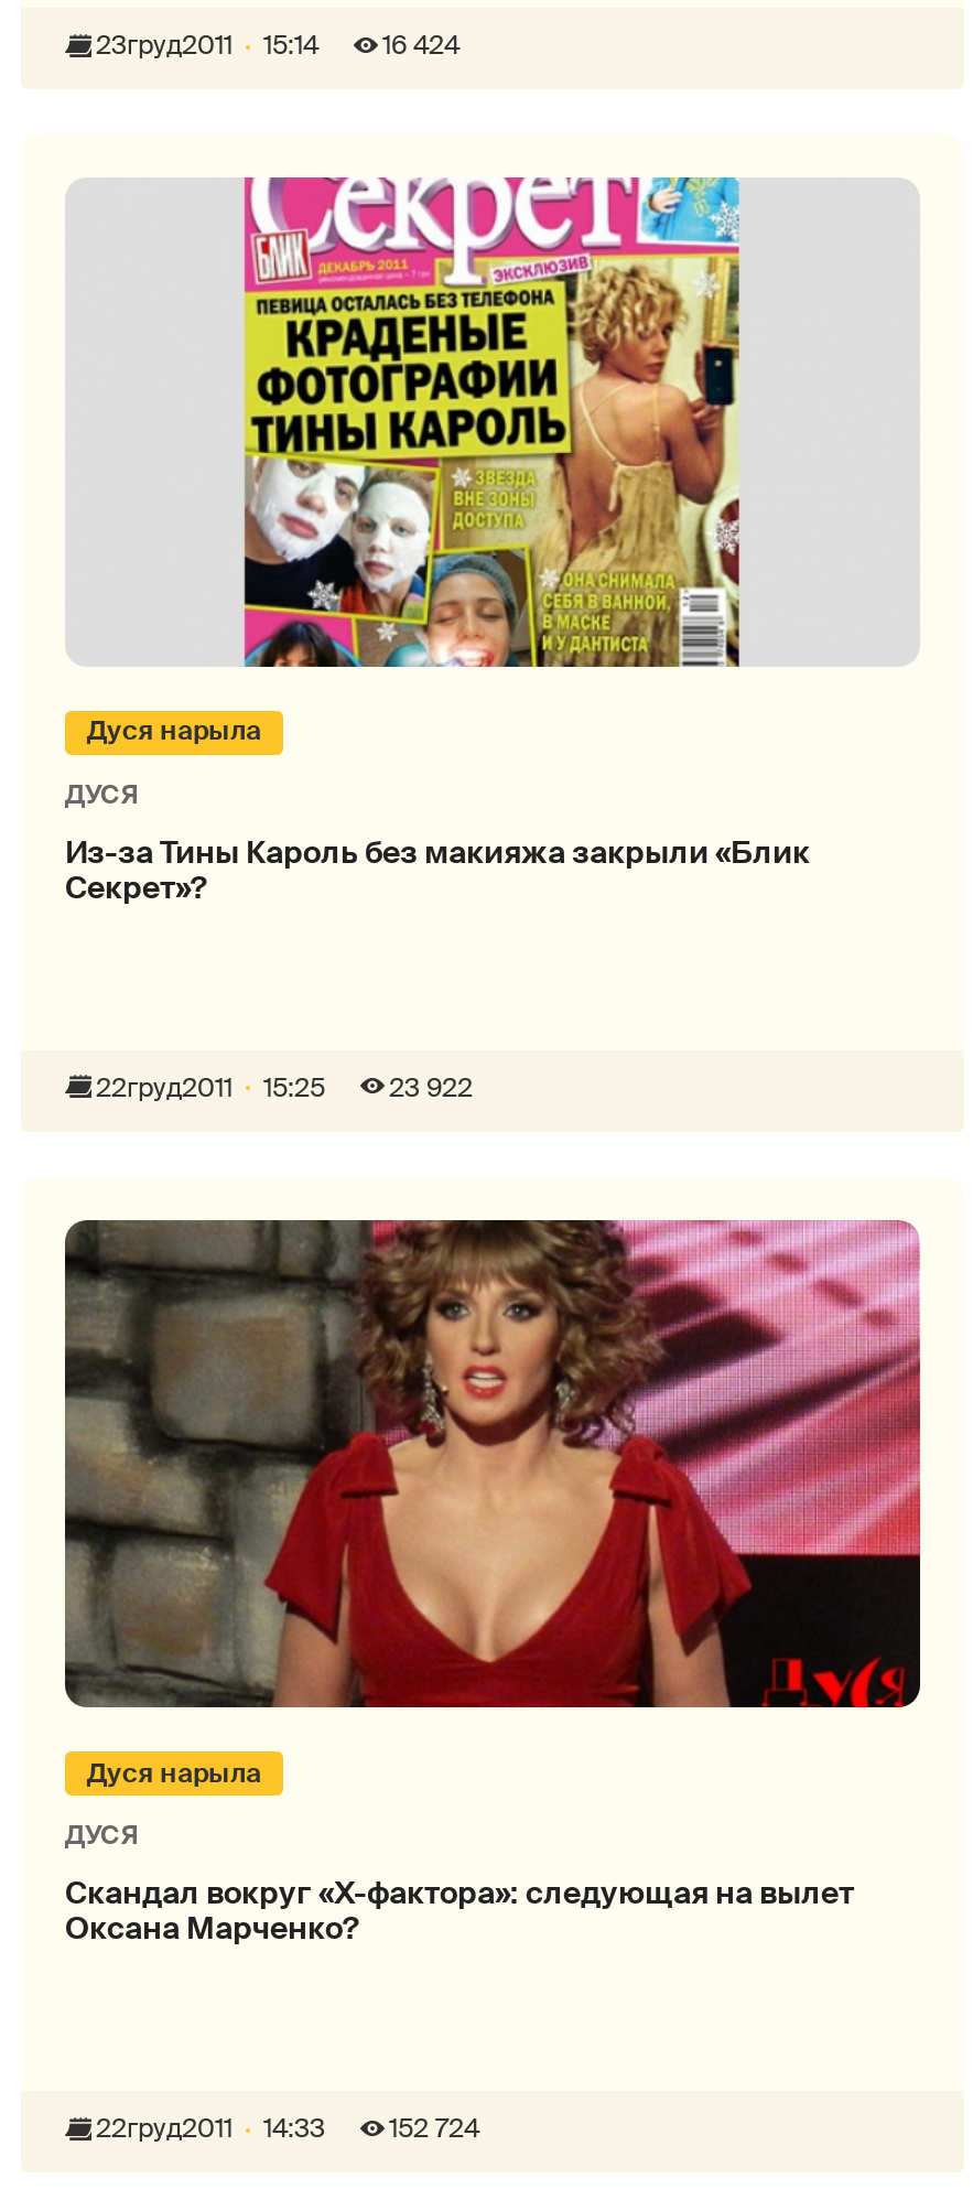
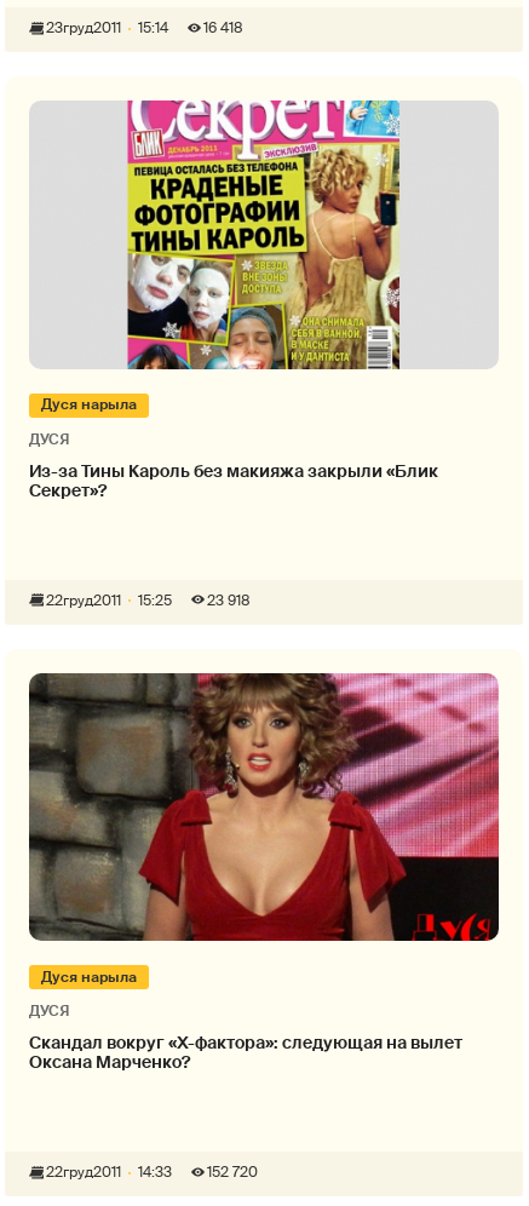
- 23груд2011 15:14 16 424
+ 23груд2011 15:14 16 418

- 23 922
+ 23 918

- 22груд2011 14:33 152 724
+ 22груд2011 14:33 152 720
